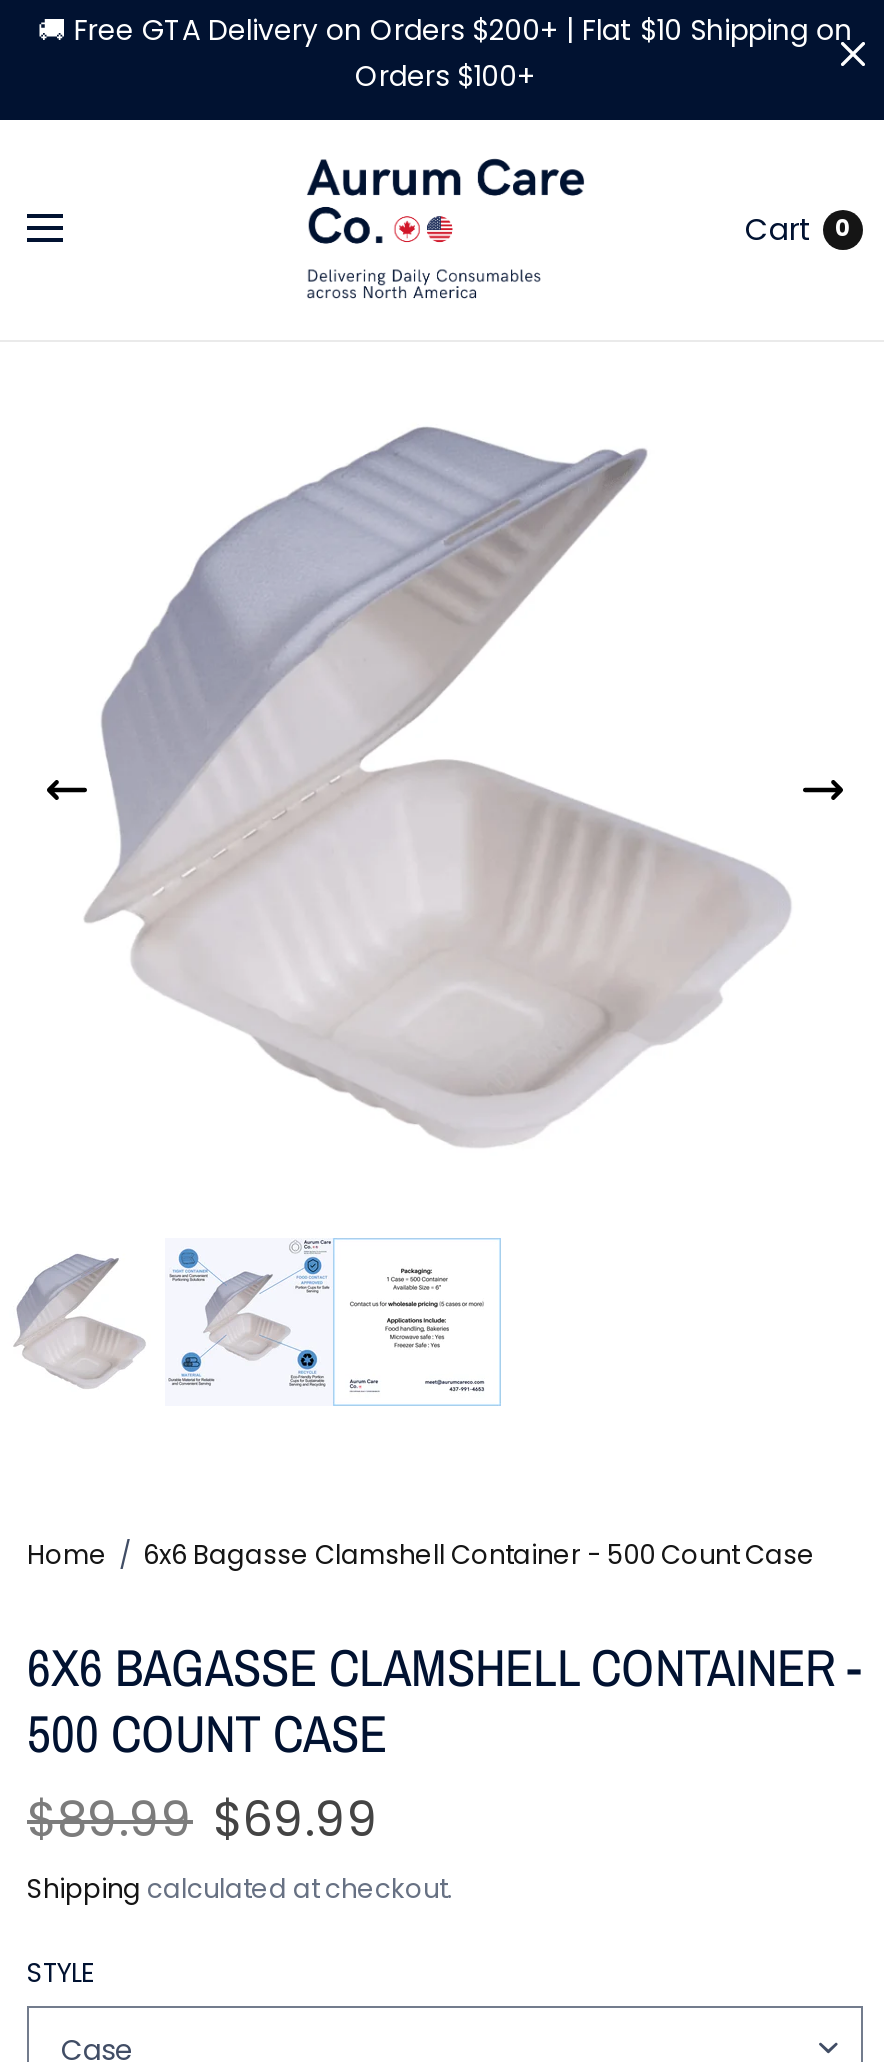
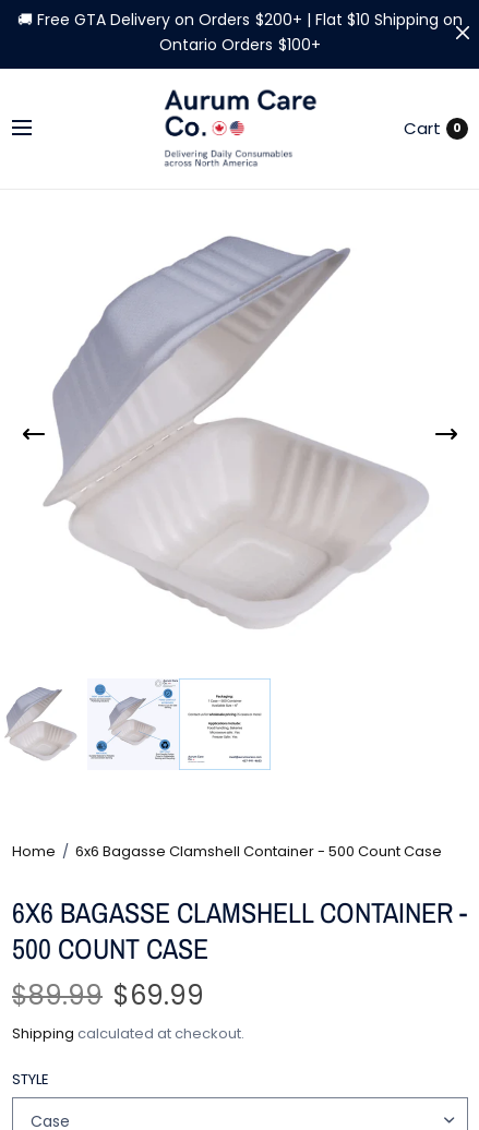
- Orders $100+
+ Ontario Orders $100+
